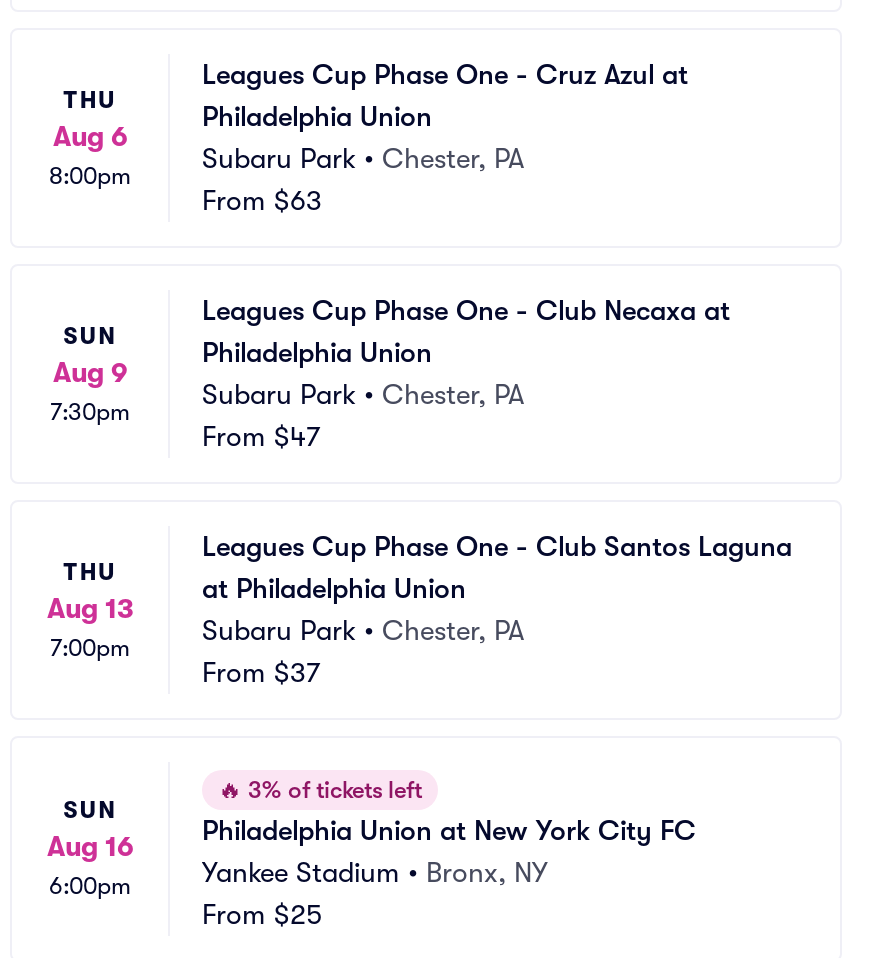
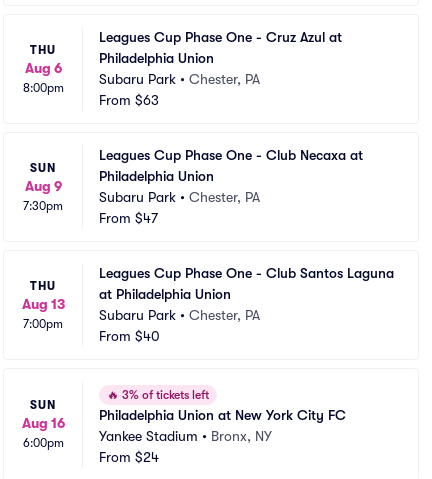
- From $37
+ From $40

- From $25
+ From $24
